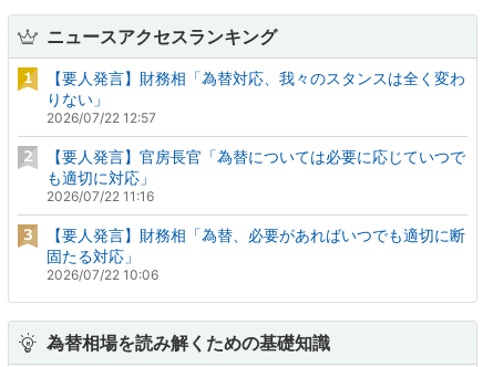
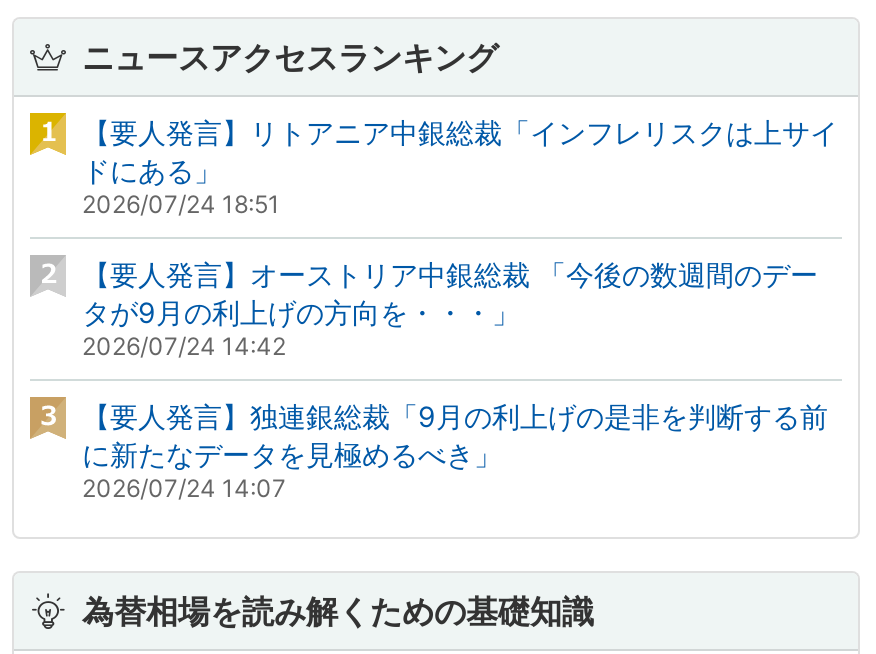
- 【要人発言】財務相「為替対応、我々のスタンスは全く変わ
- りない」
- 2026/07/22 12:57
+ 【要人発言】リトアニア中銀総裁「インフレリスクは上サイ
+ ドにある」
+ 2026/07/24 18:51

- 【要人発言】官房長官「為替については必要に応じていつで
- も適切に対応」
- 2026/07/22 11:16
+ 【要人発言】オーストリア中銀総裁 「今後の数週間のデー
+ タが9月の利上げの方向を・・・」
+ 2026/07/24 14:42

- 【要人発言】財務相「為替、必要があればいつでも適切に断
- 固たる対応」
- 2026/07/22 10:06
+ 【要人発言】独連銀総裁「9月の利上げの是非を判断する前
+ に新たなデータを見極めるべき」
+ 2026/07/24 14:07
